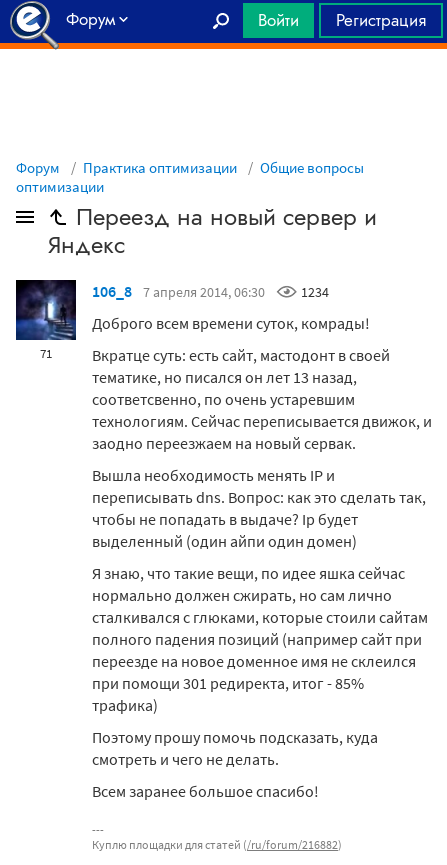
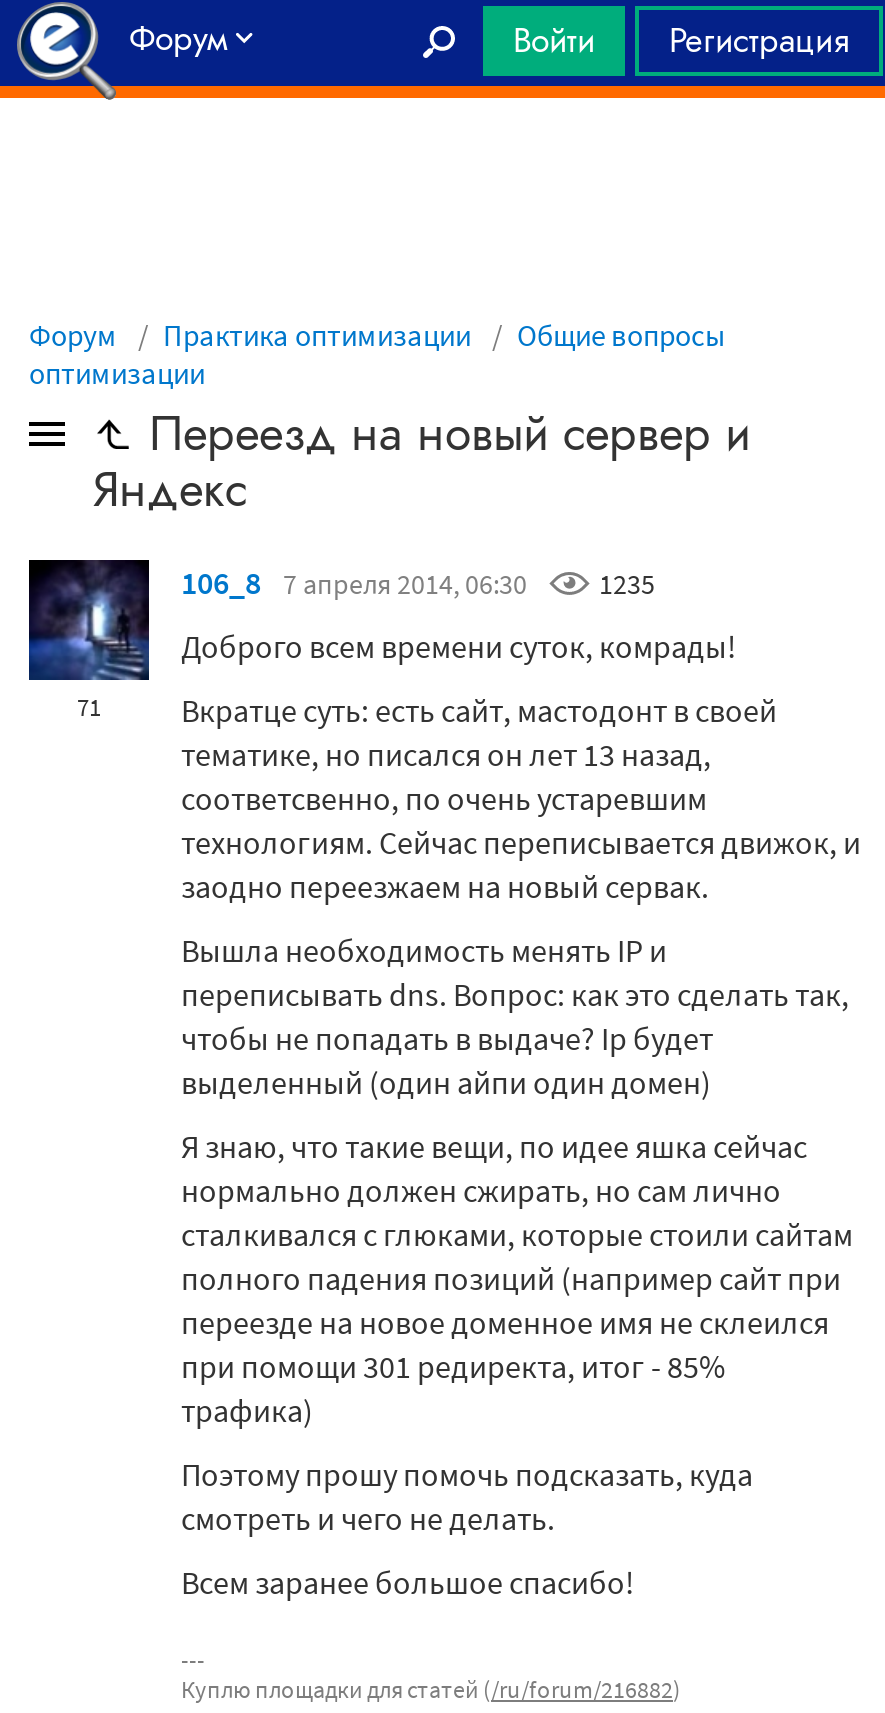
- 106_8 7 апреля 2014, 06:30 1234
+ 106_8 7 апреля 2014, 06:30 1235
